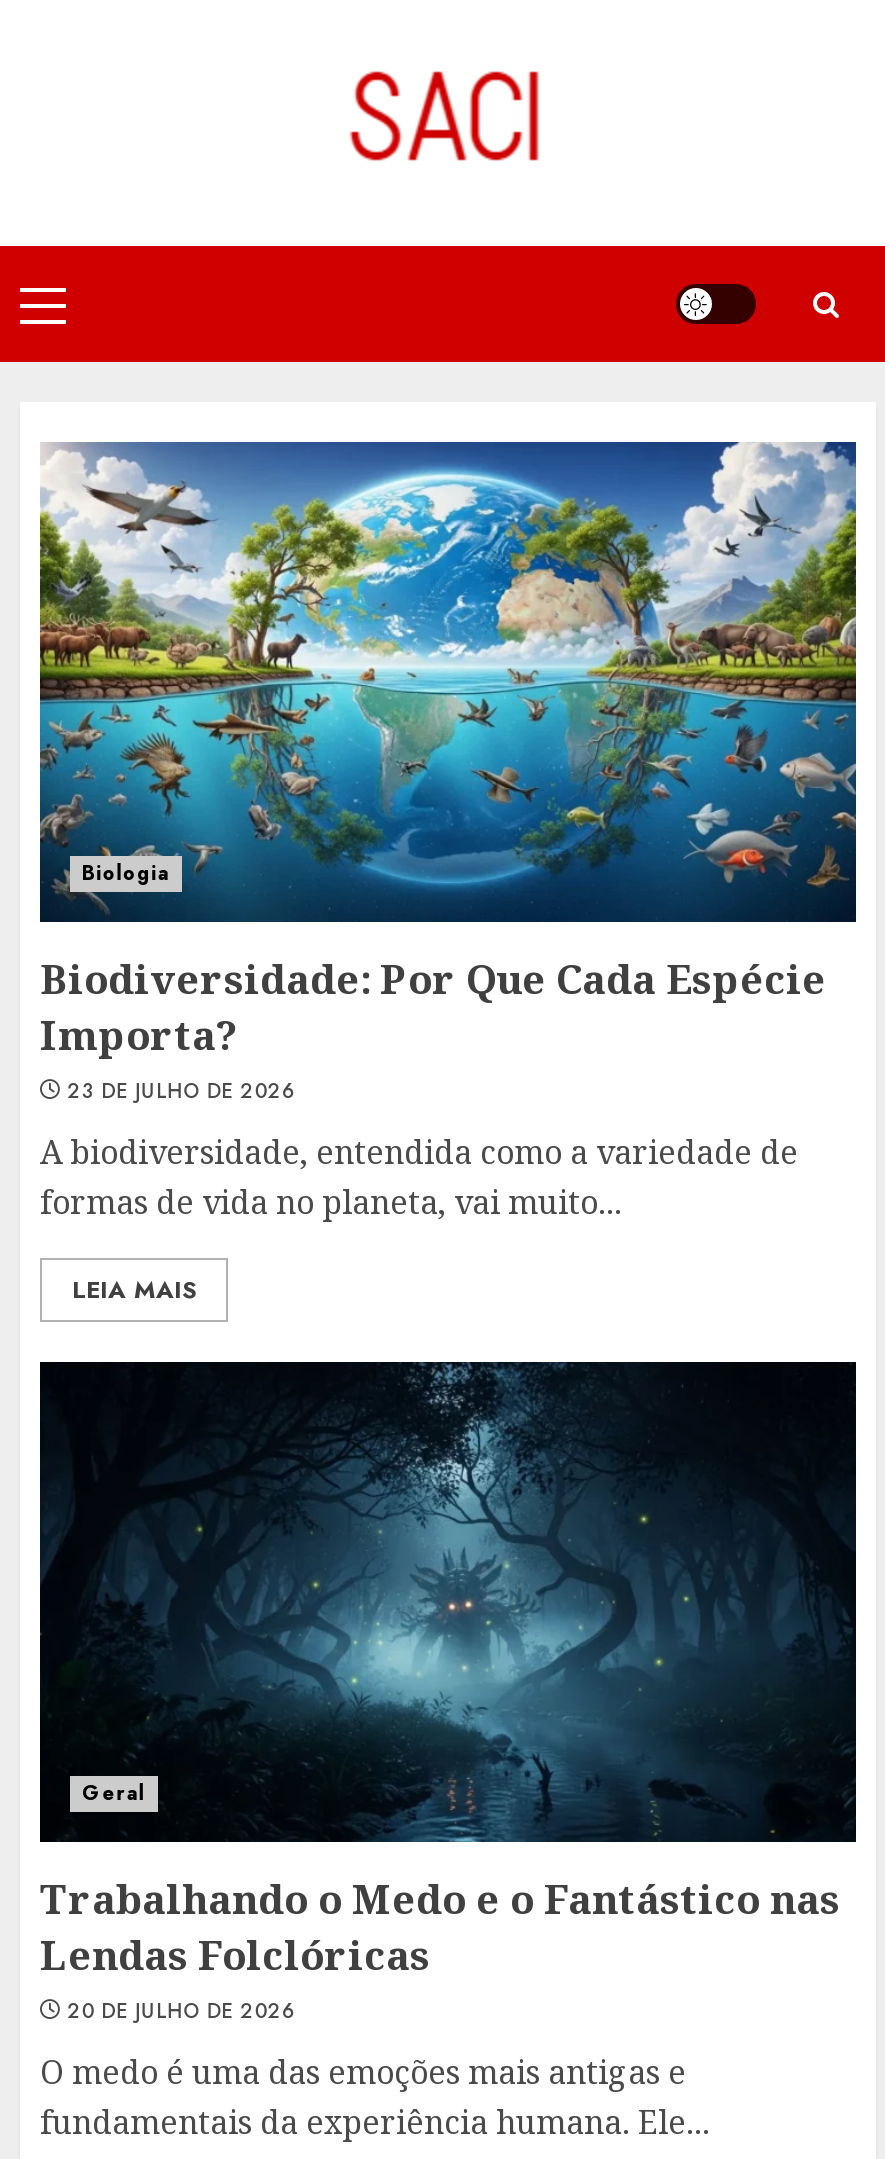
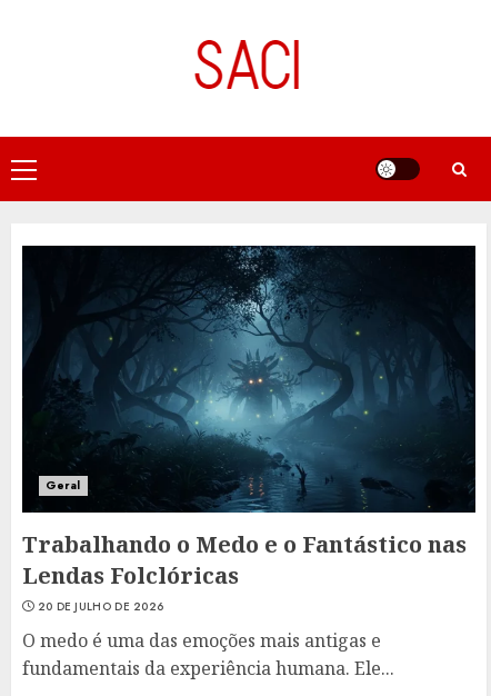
- [image]
- Biologia
- Biodiversidade: Por Que Cada Espécie
- Importa?
- 23 DE JULHO DE 2026
- A biodiversidade, entendida como a variedade de
- formas de vida no planeta, vai muito...
- LEIA MAIS
